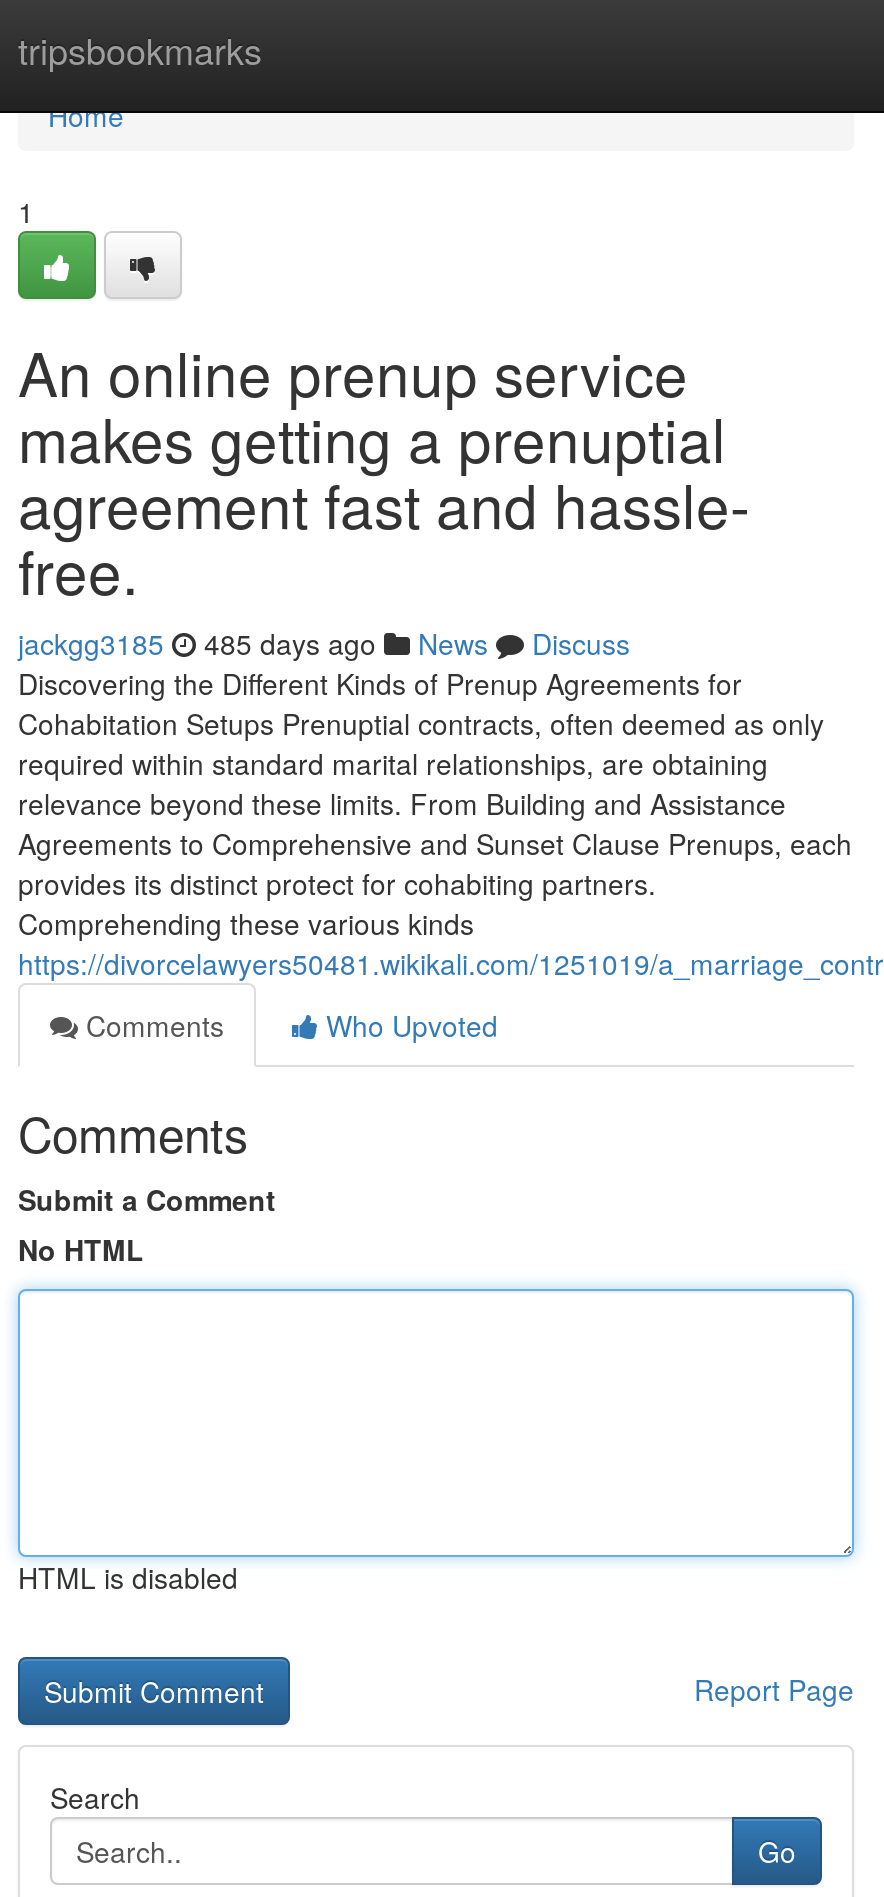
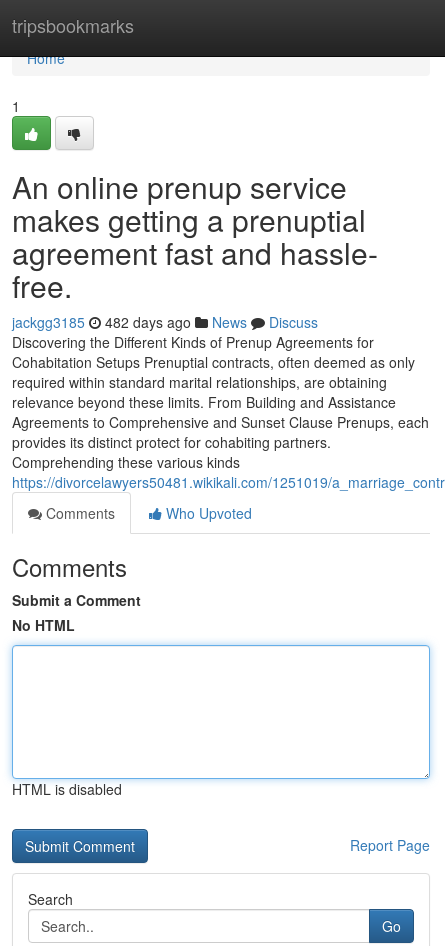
- jackgg3185 485 days ago News Discuss
+ jackgg3185 482 days ago News Discuss
